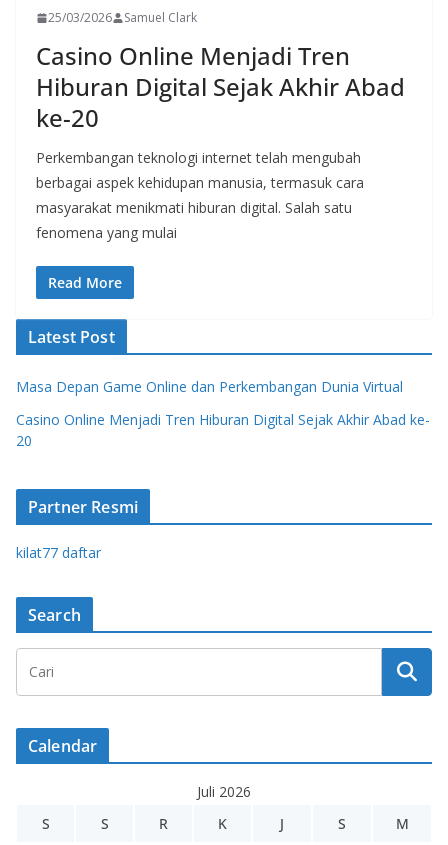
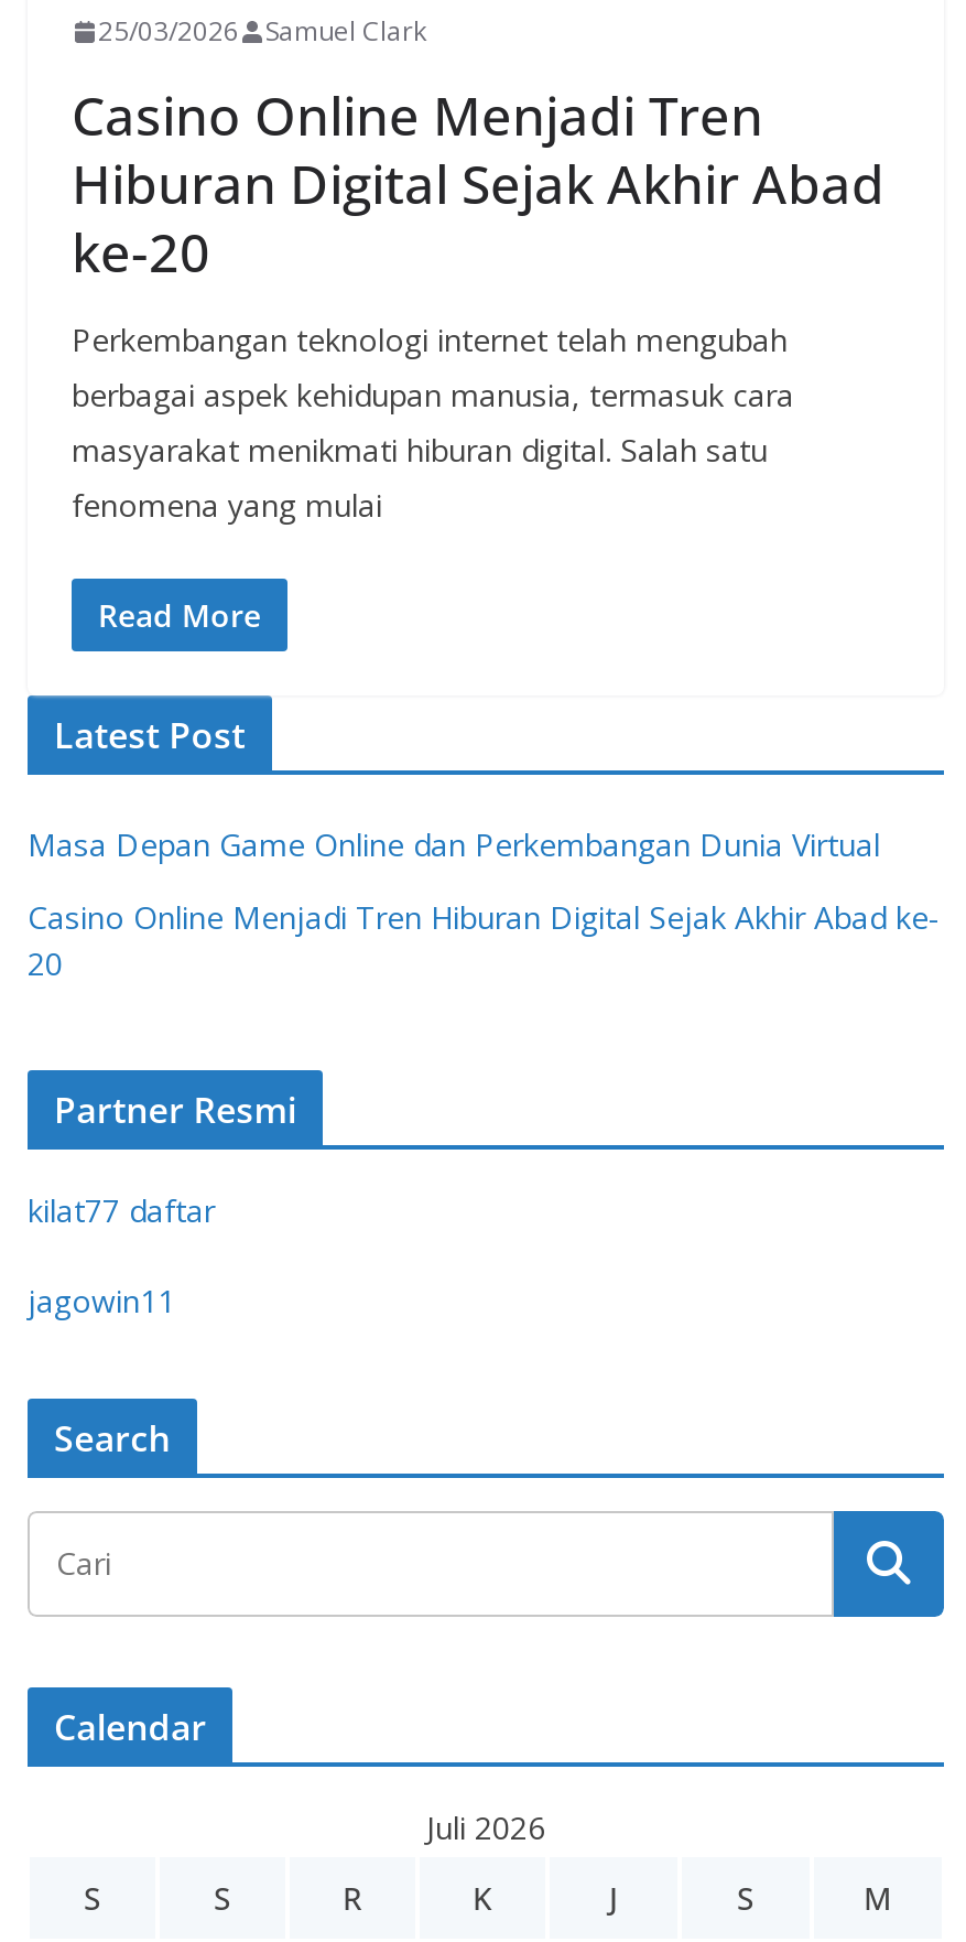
+ jagowin11
